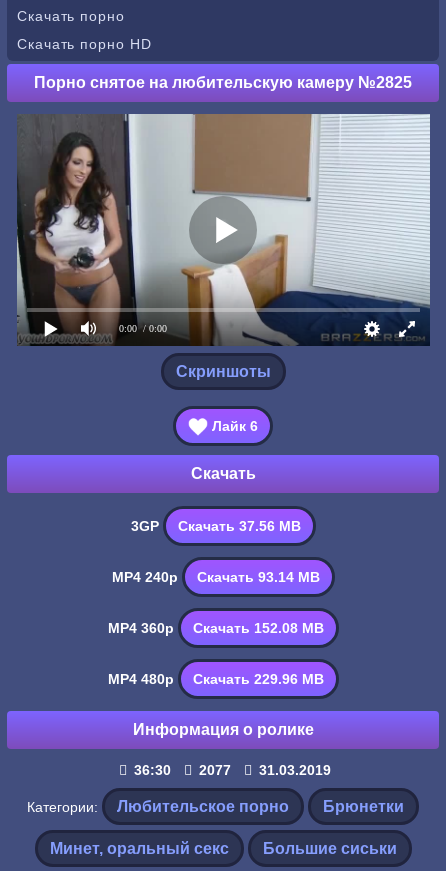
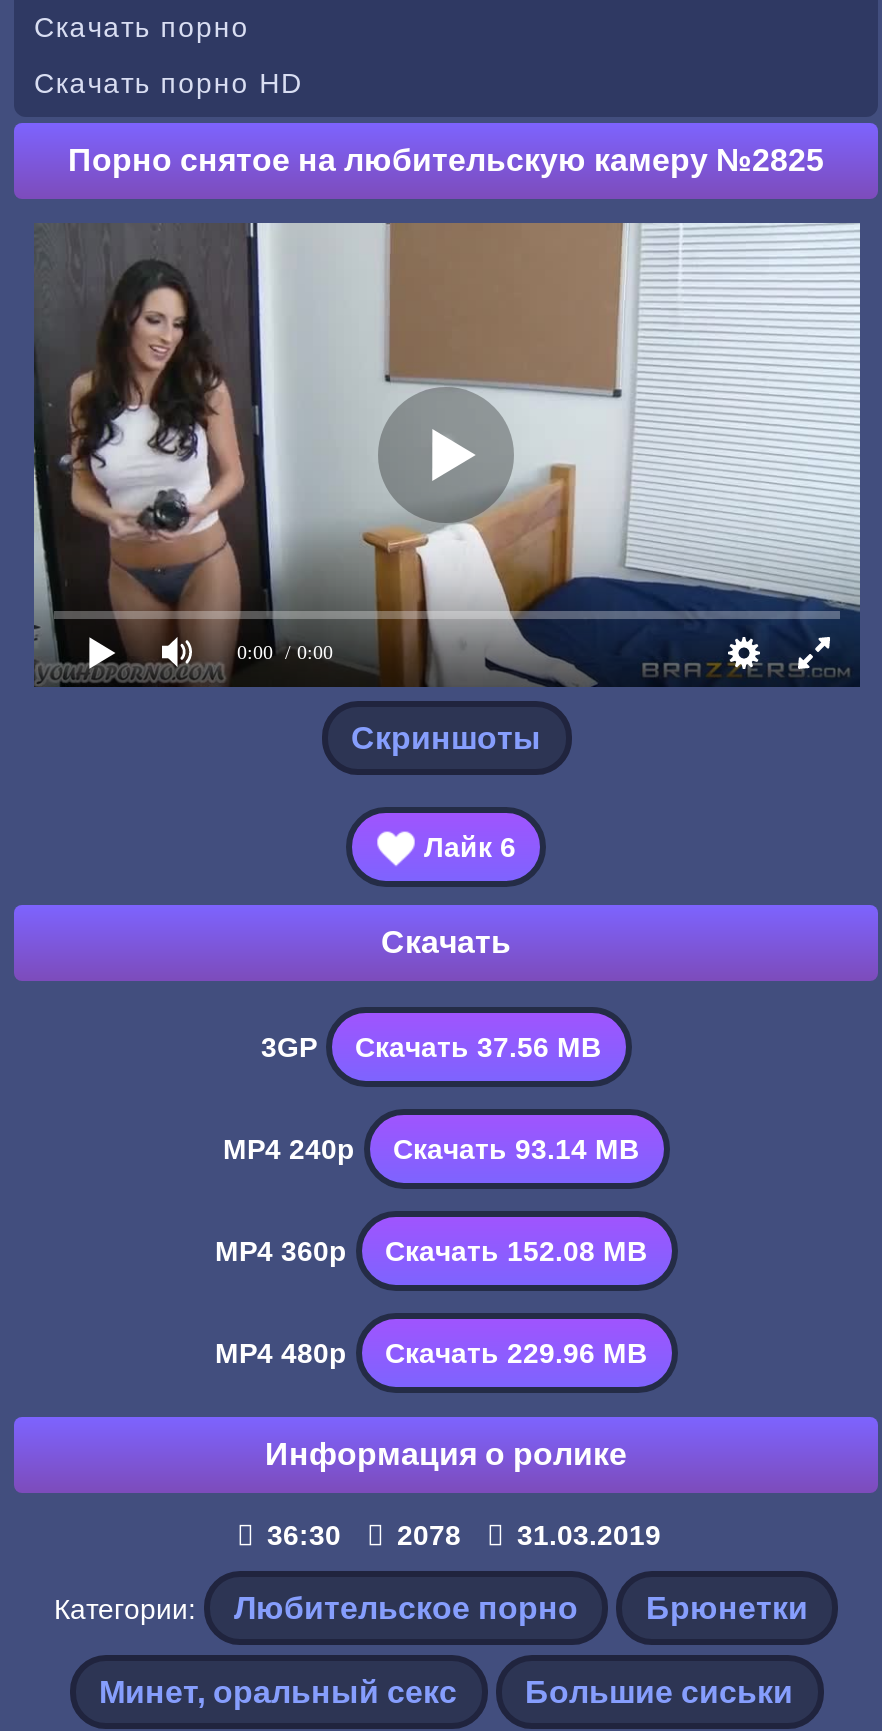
- 36:30 2077 31.03.2019
+ 36:30 2078 31.03.2019
